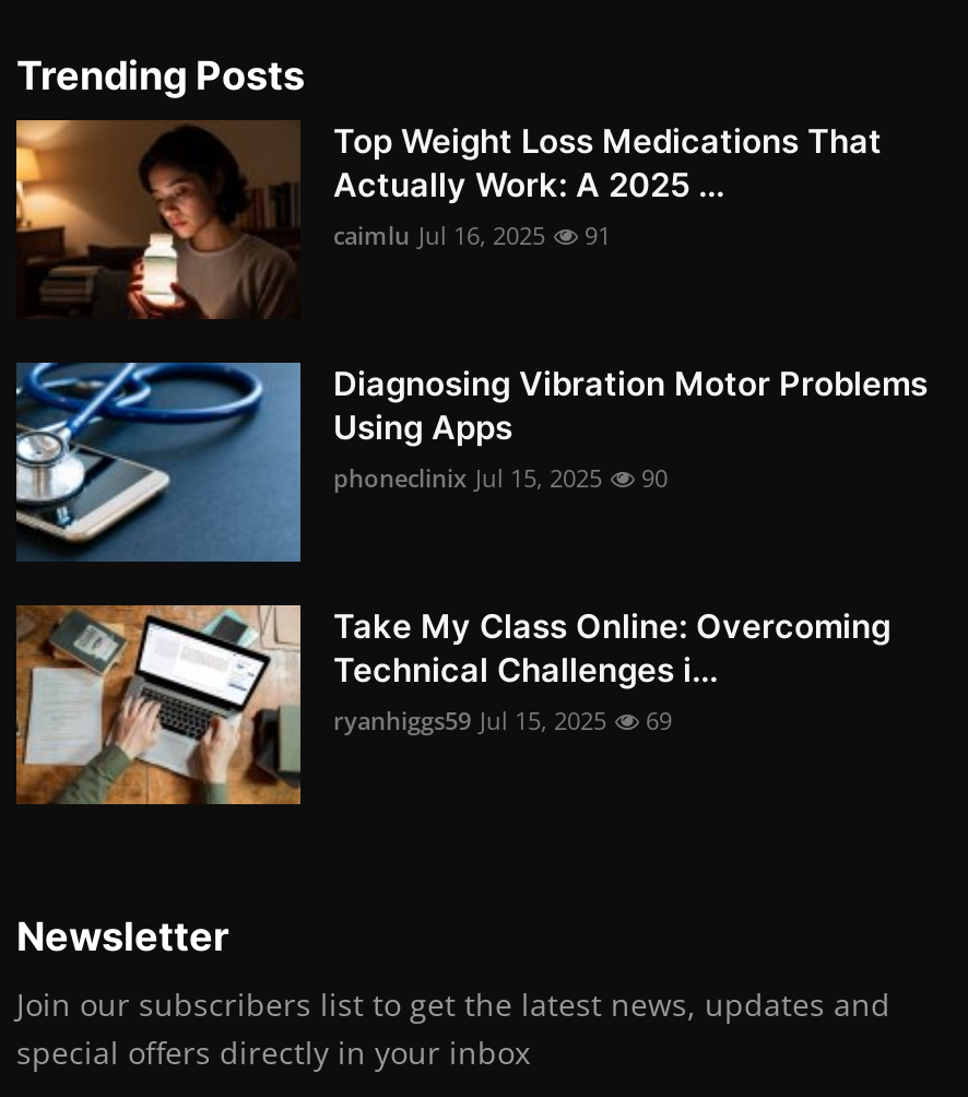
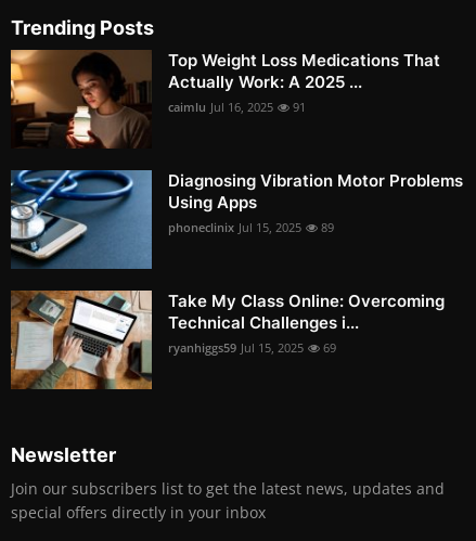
- phoneclinix Jul 15, 2025 90
+ phoneclinix Jul 15, 2025 89
